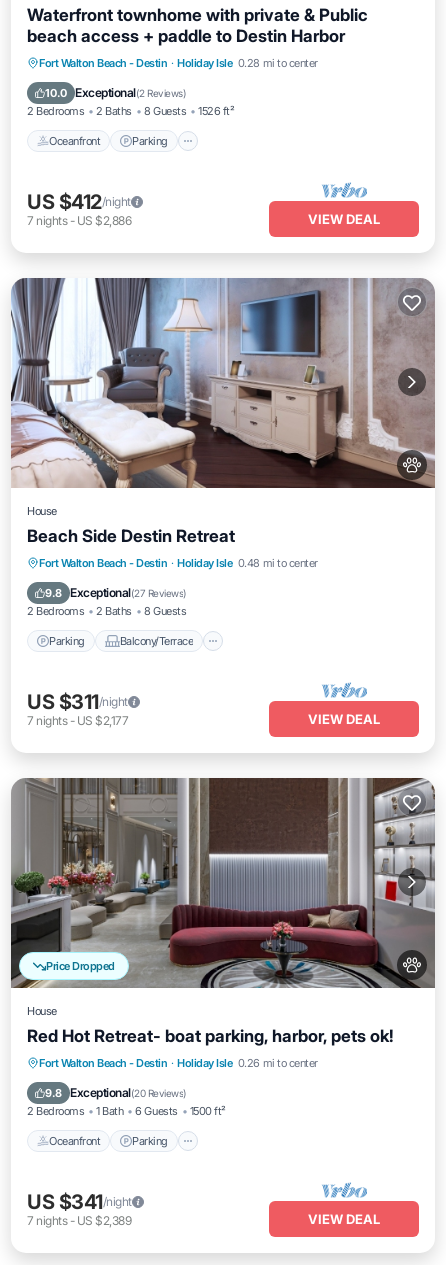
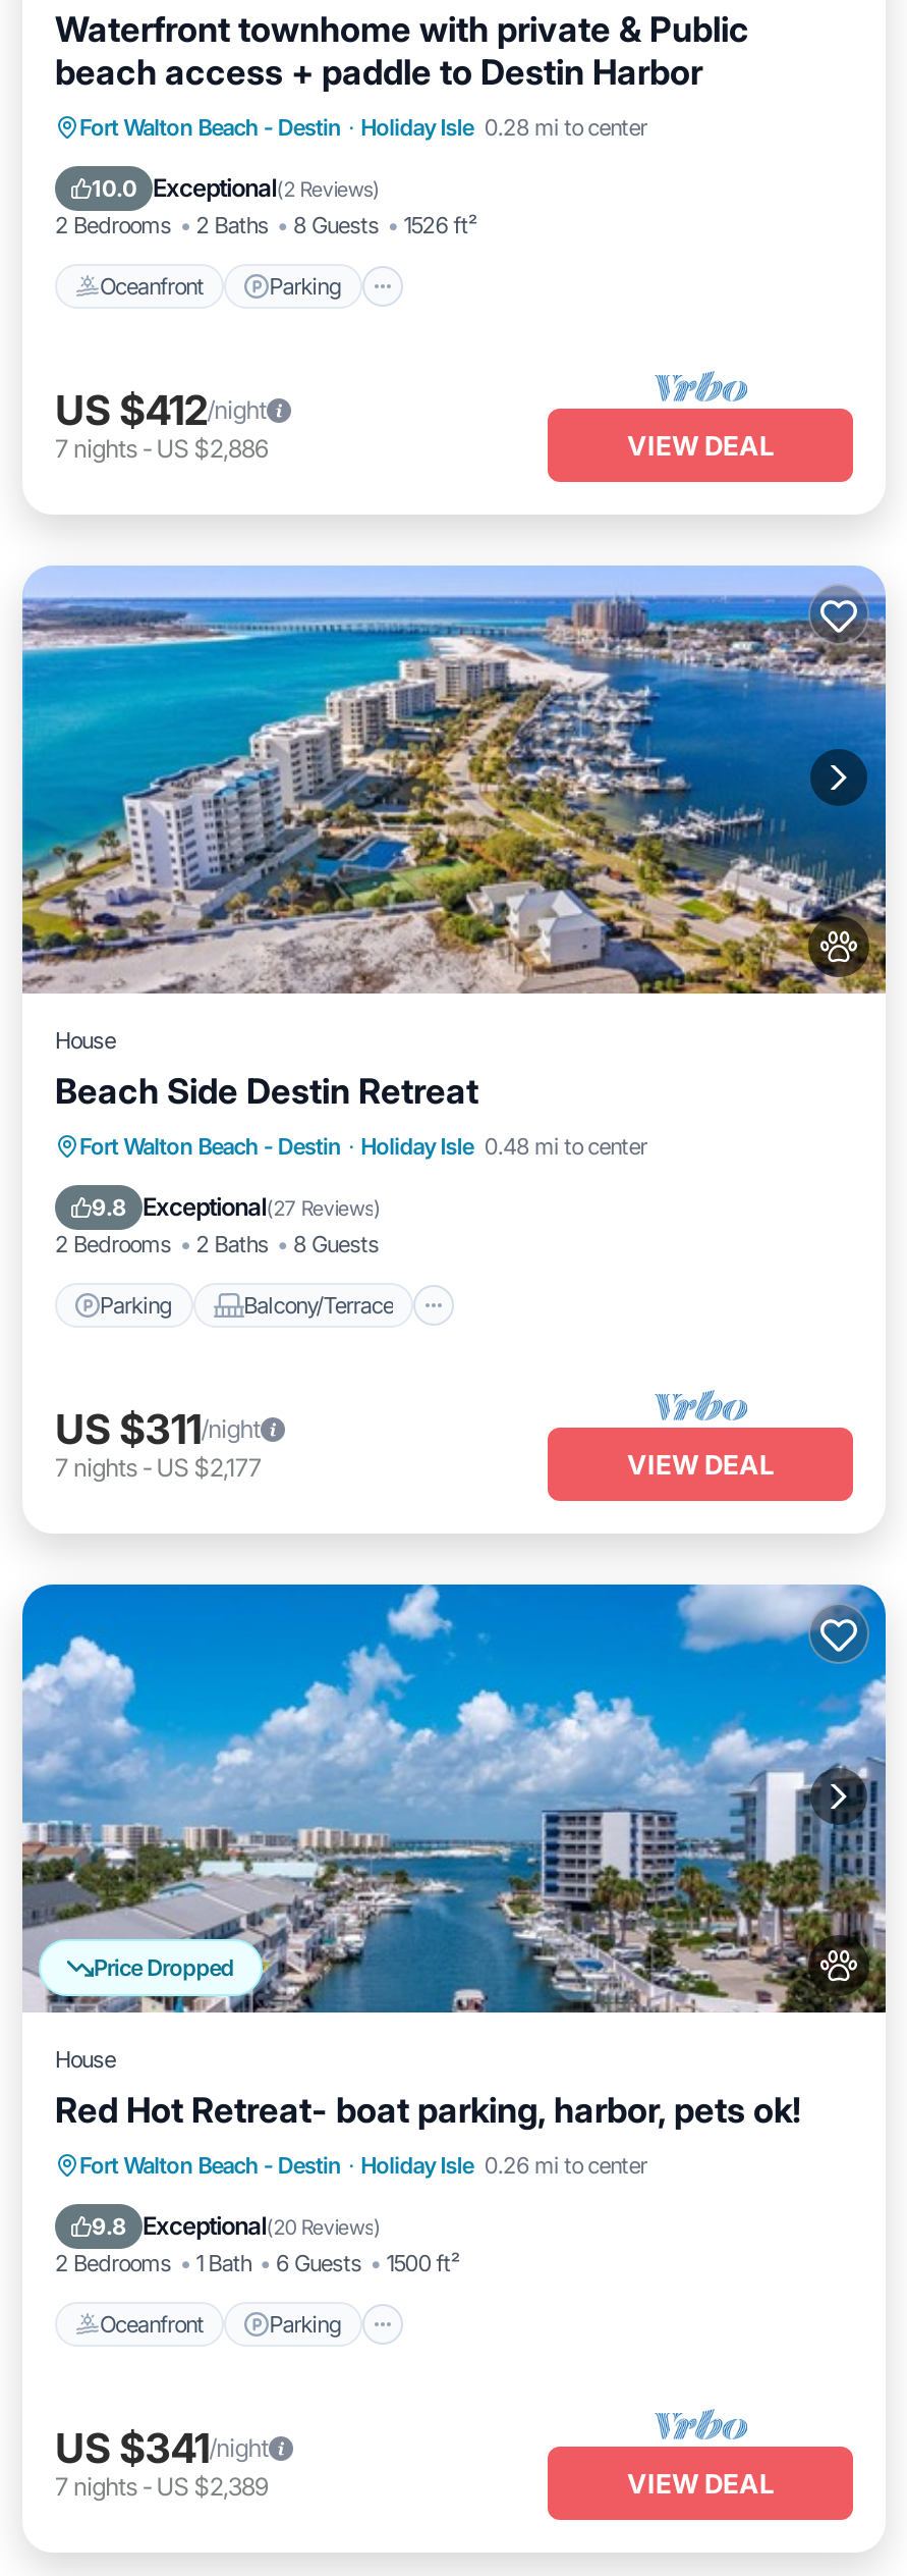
- [image]
+ [image]

- [image]
+ [image]
